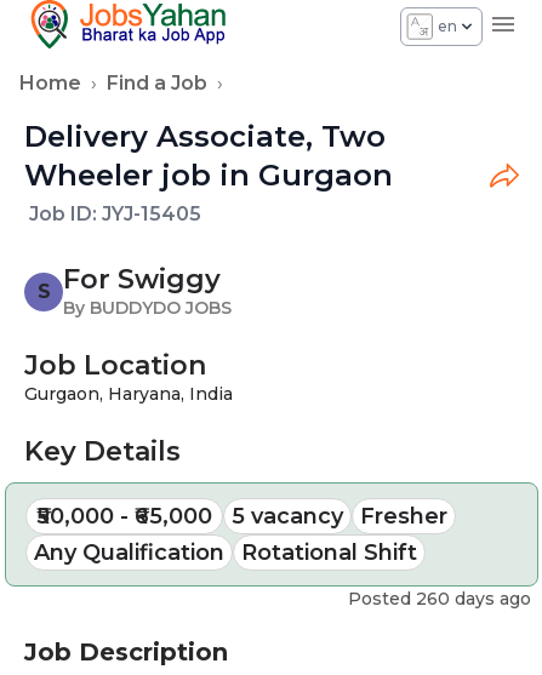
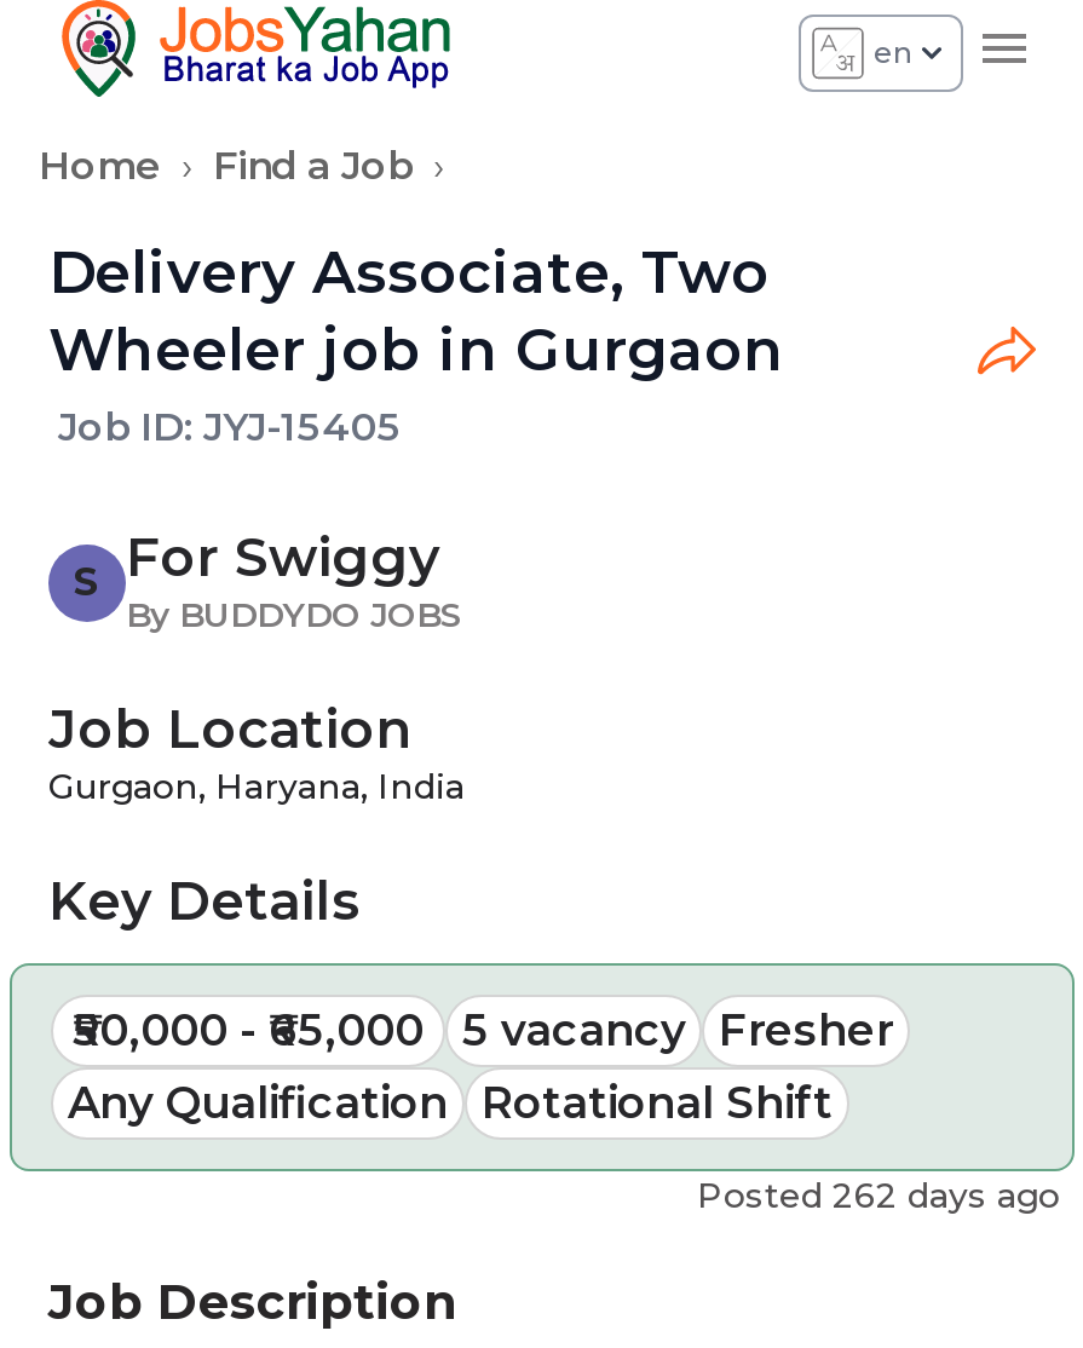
- Posted 260 days ago
+ Posted 262 days ago
